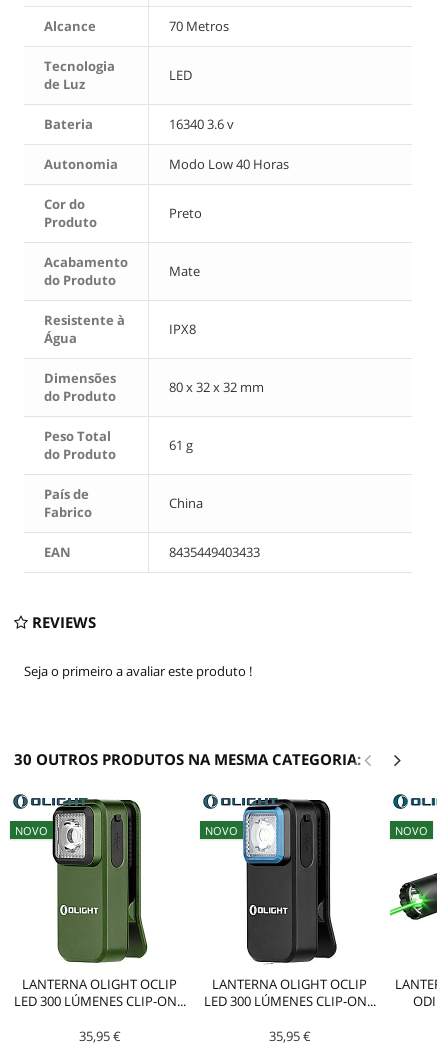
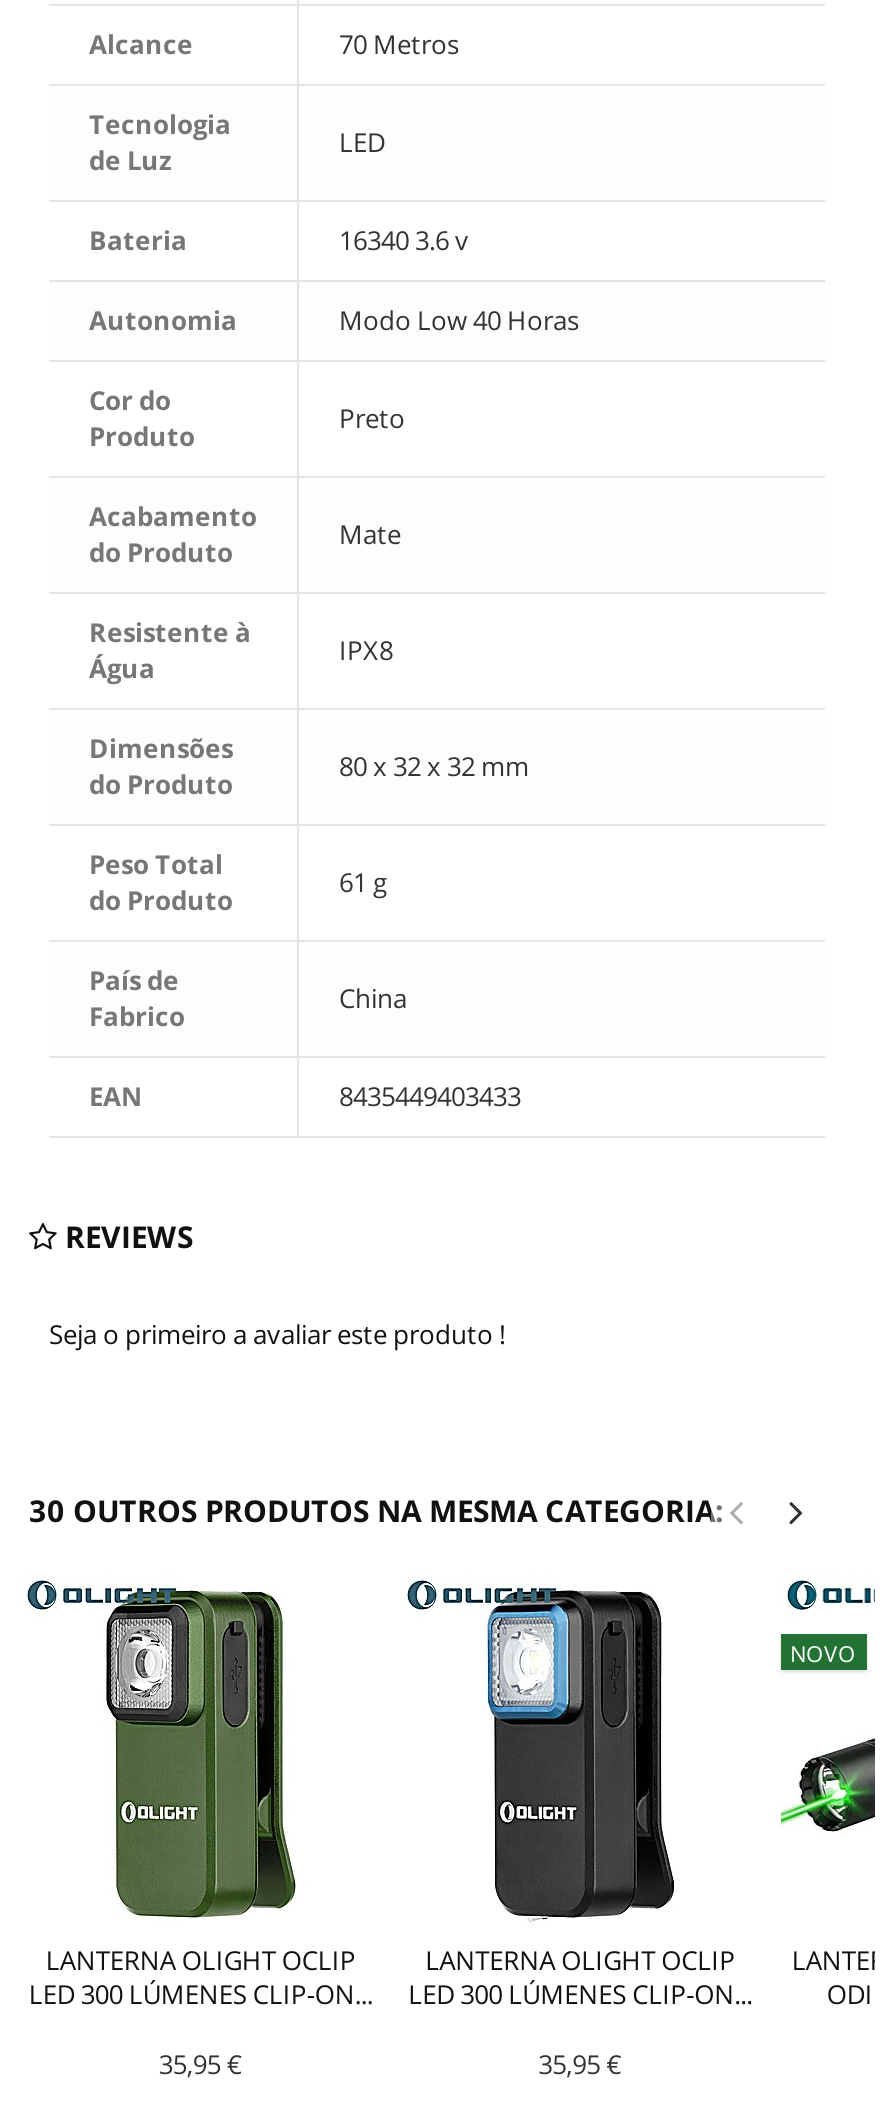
- NOVO

- NOVO
